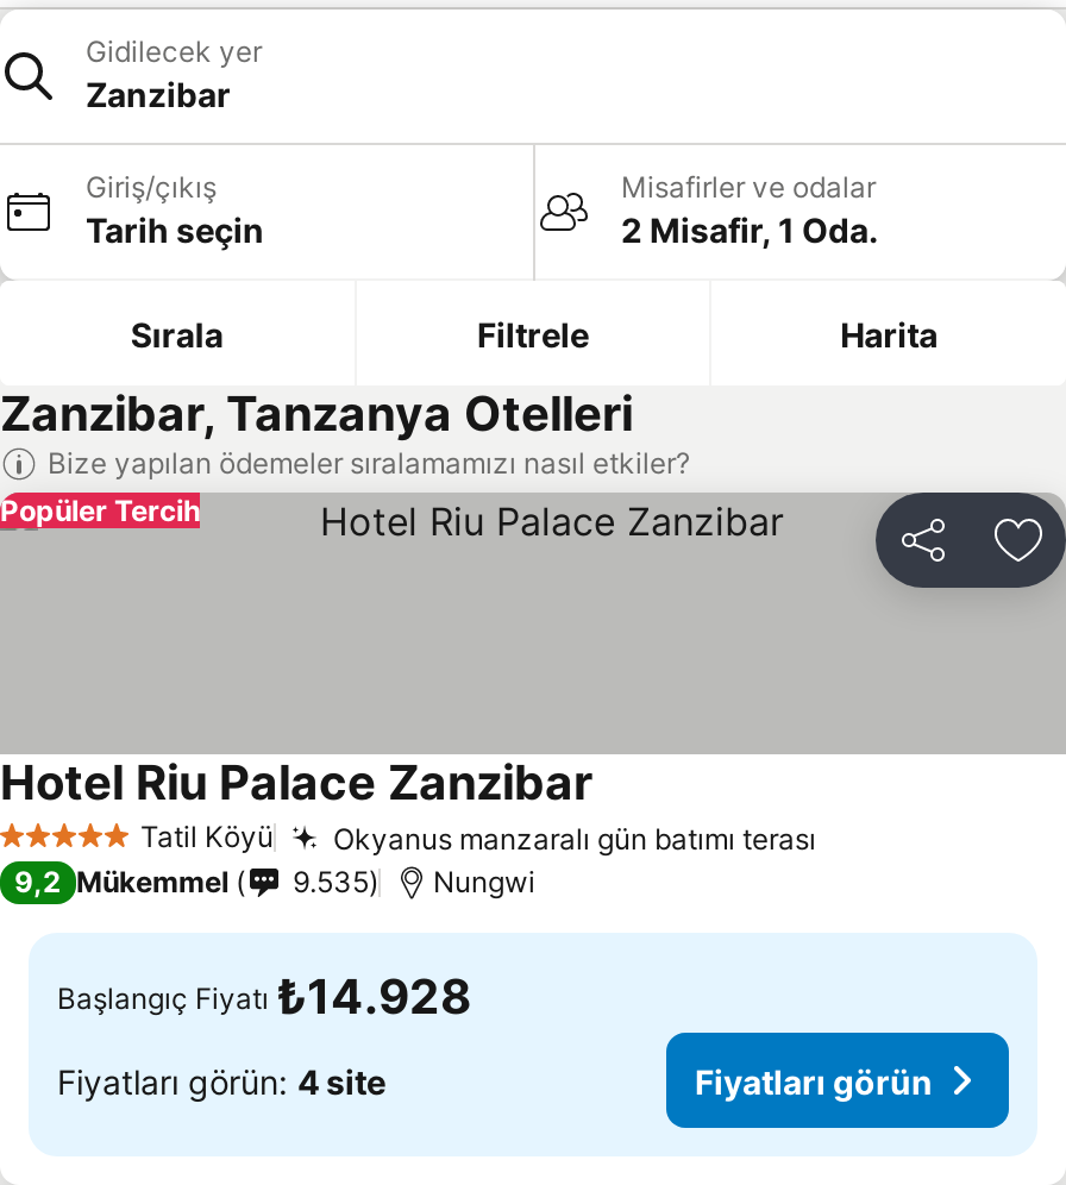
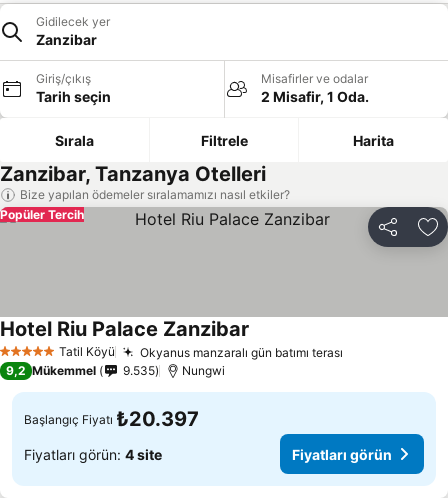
- Başlangıç Fiyatı ₺14.928
+ Başlangıç Fiyatı ₺20.397
